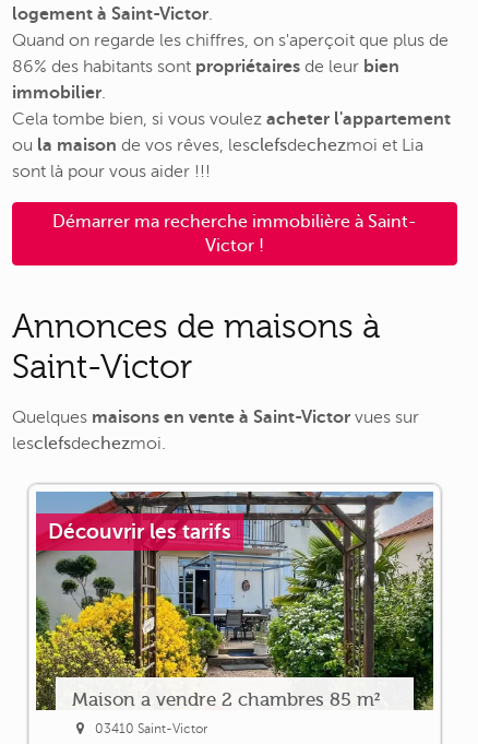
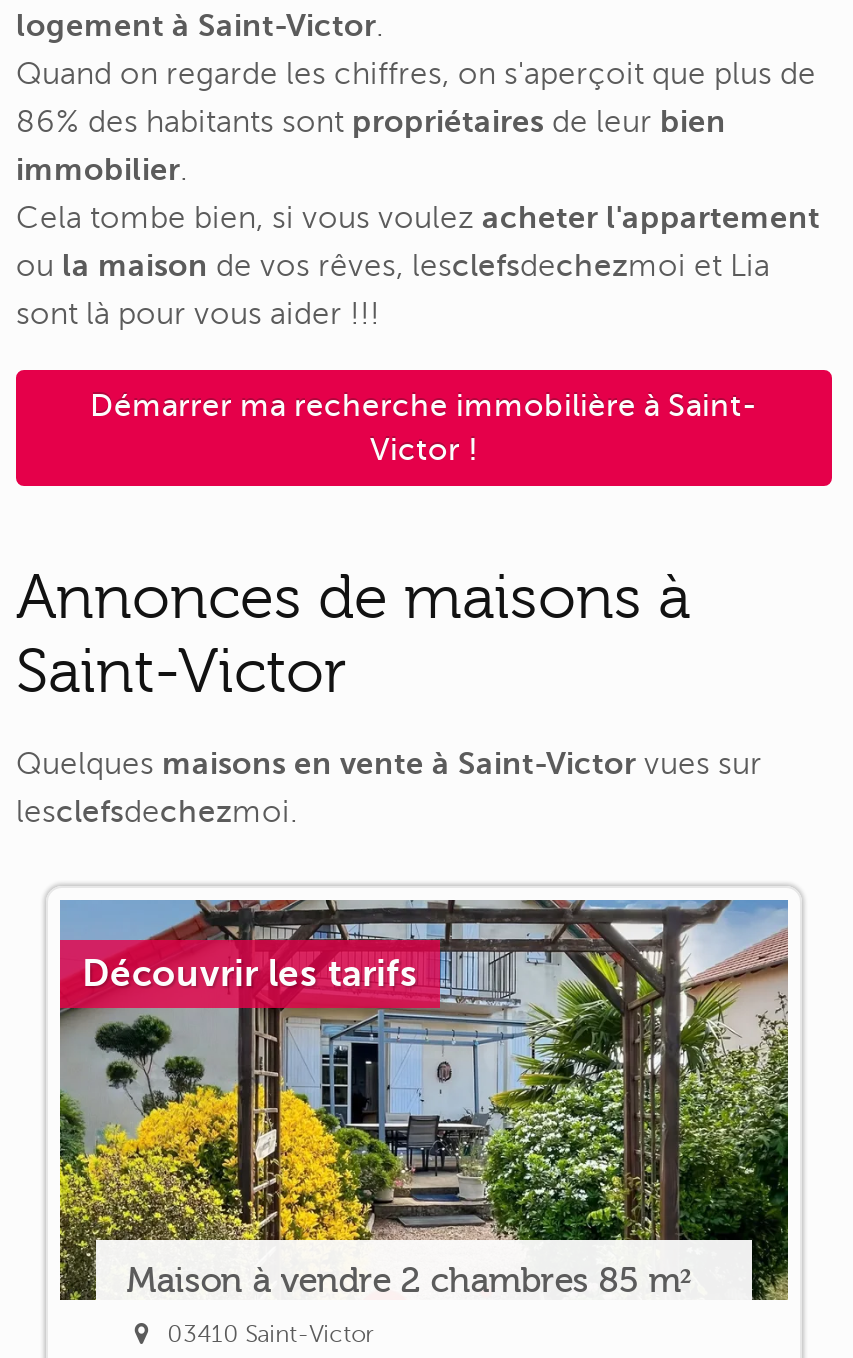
- Maison a vendre 2 chambres 85 m²
+ Maison à vendre 2 chambres 85 m²
